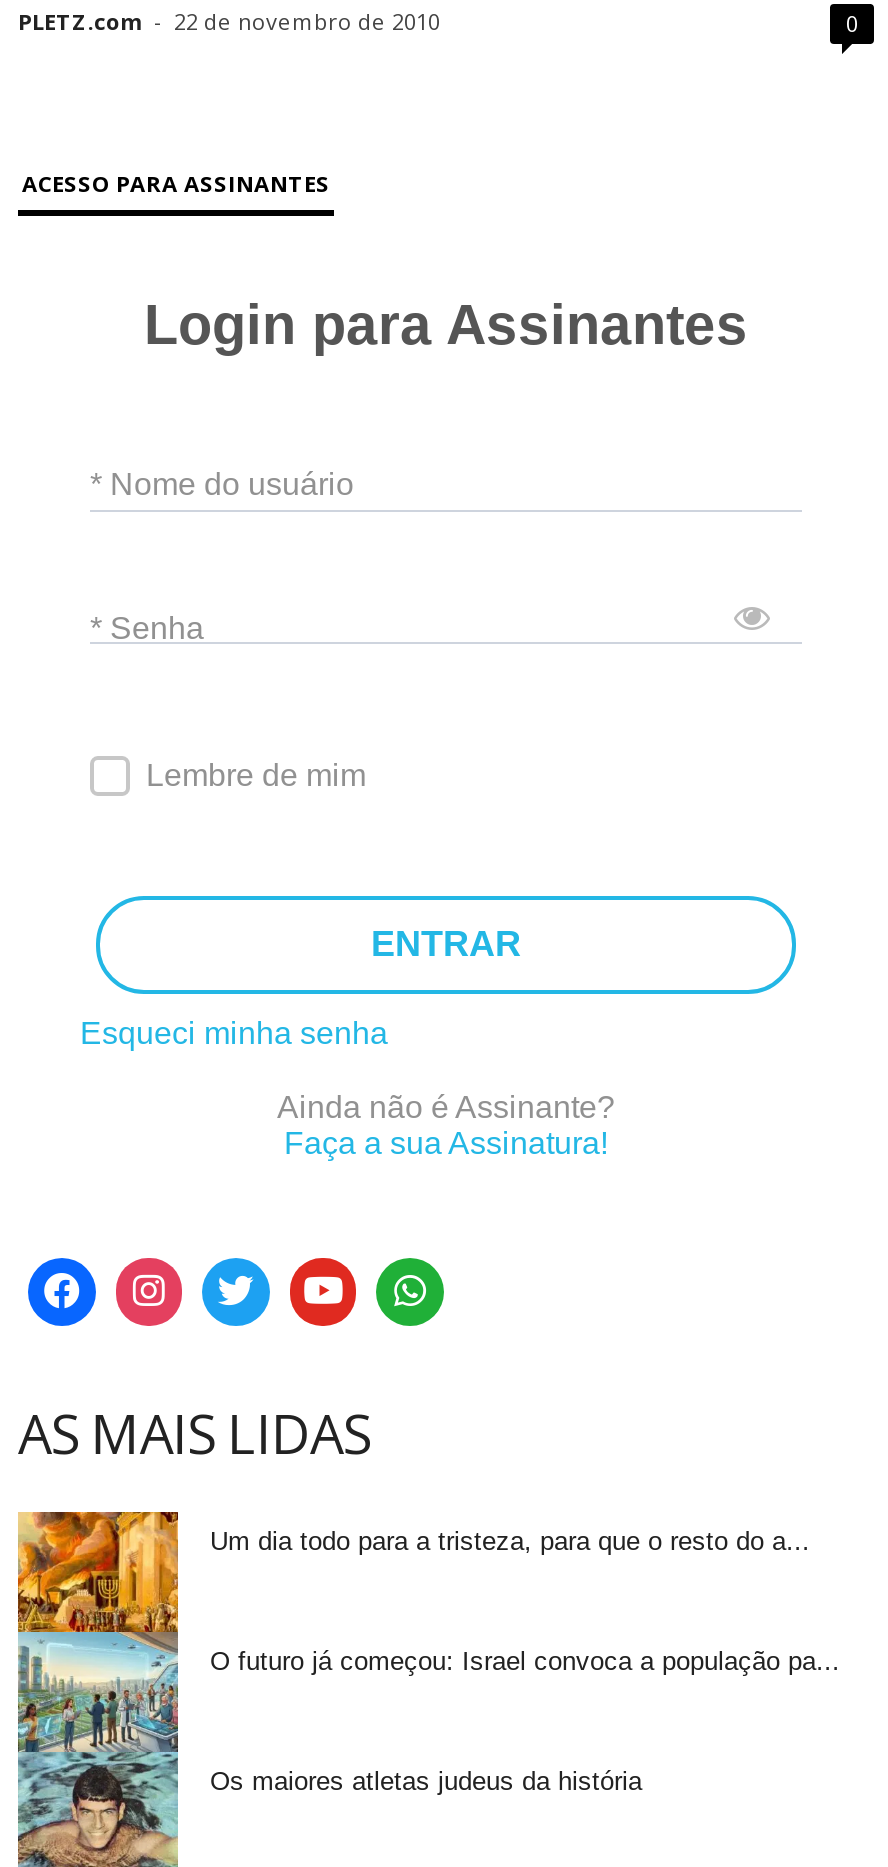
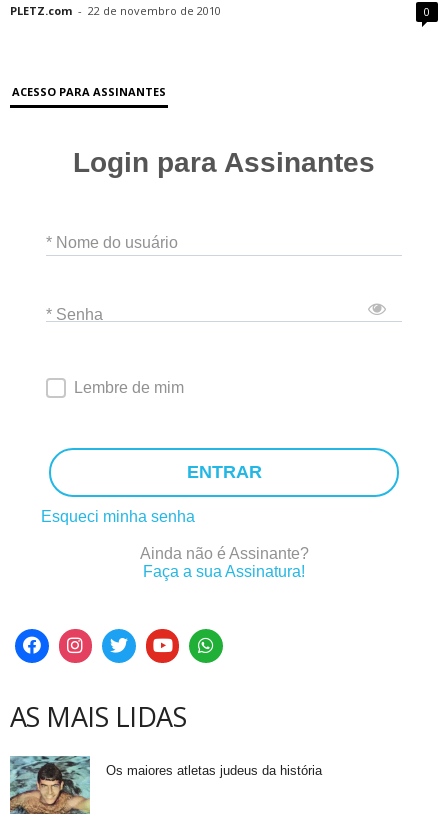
- [image]
- Um dia todo para a tristeza, para que o resto do a...

- O futuro já começou: Israel convoca a população pa...
